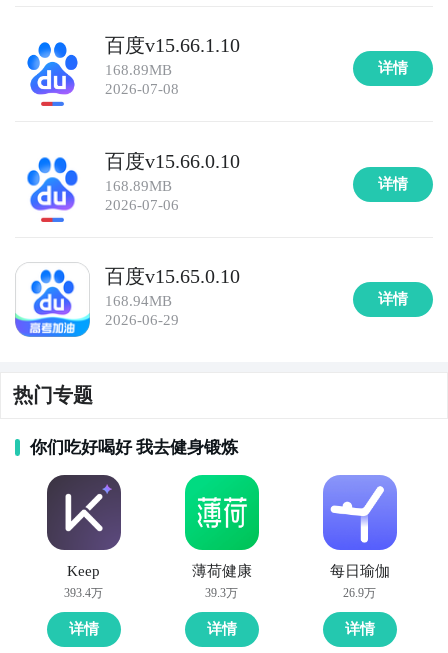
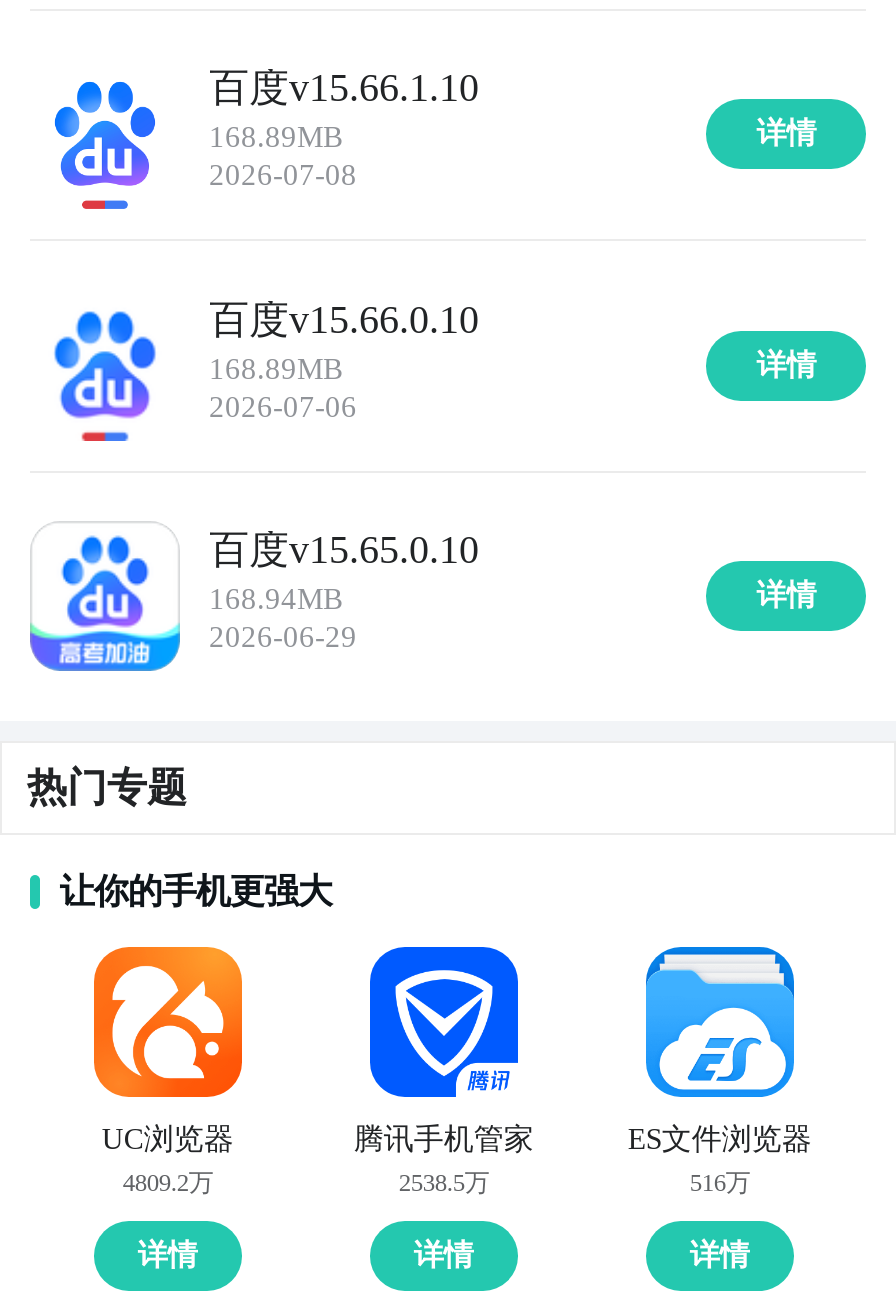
- 你们吃好喝好 我去健身锻炼
+ 让你的手机更强大

- [image]
- Keep
+ [image]
+ UC浏览器

- [image]
- 薄荷健康
+ [image]
+ 腾讯手机管家

- [image]
- 每日瑜伽
+ [image]
+ ES文件浏览器

- 393.4万
+ 4809.2万

- 39.3万
+ 2538.5万

- 26.9万
+ 516万
